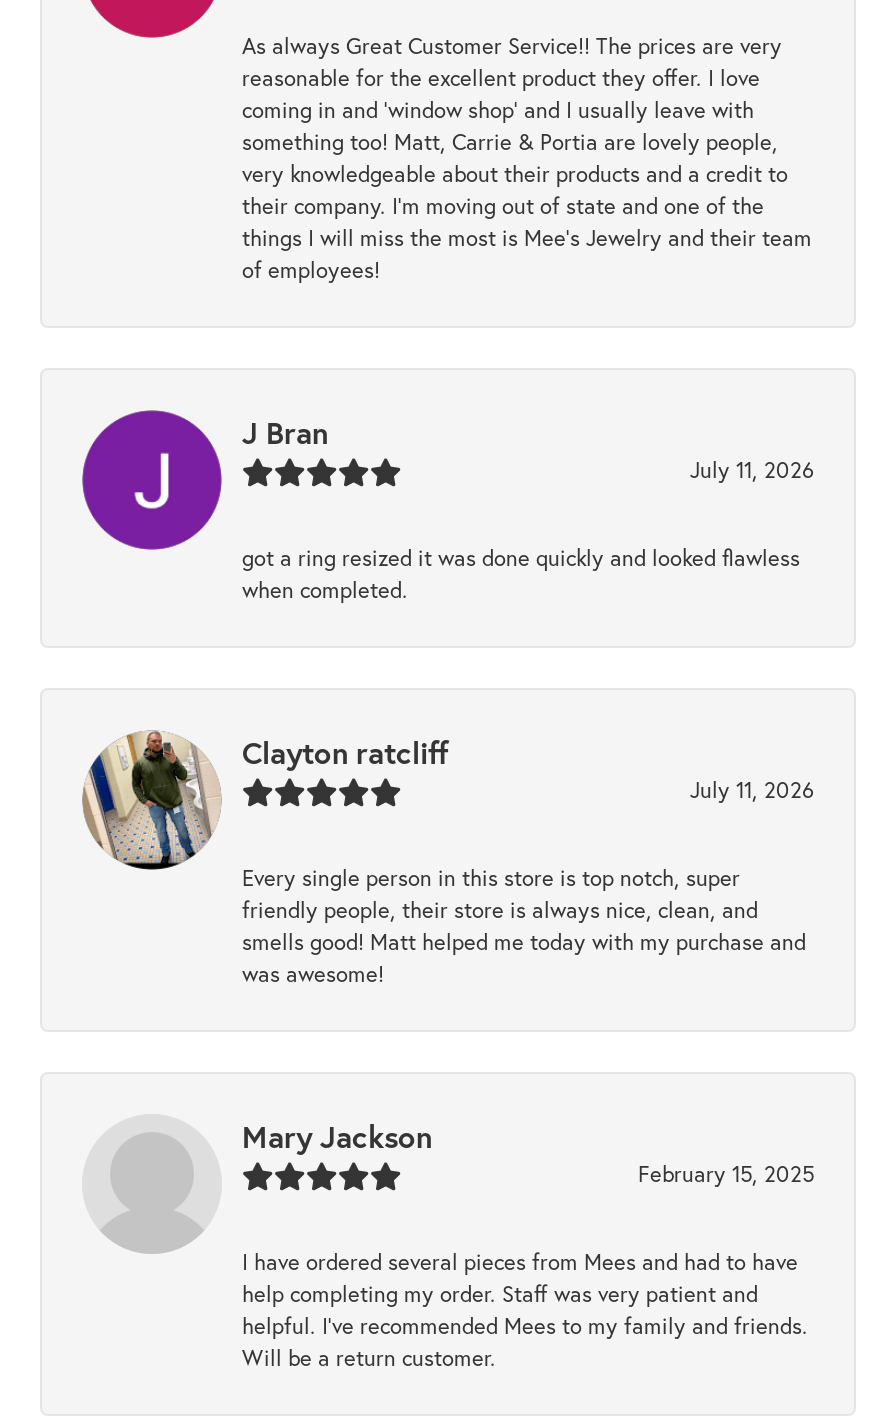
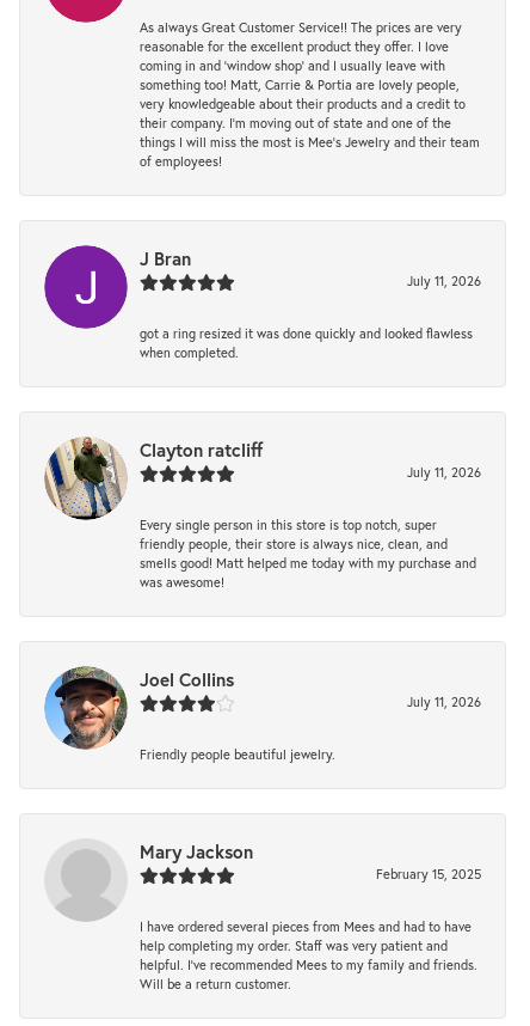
+ [image]
+ Joel Collins
+ July 11, 2026
+ Friendly people beautiful jewelry.
